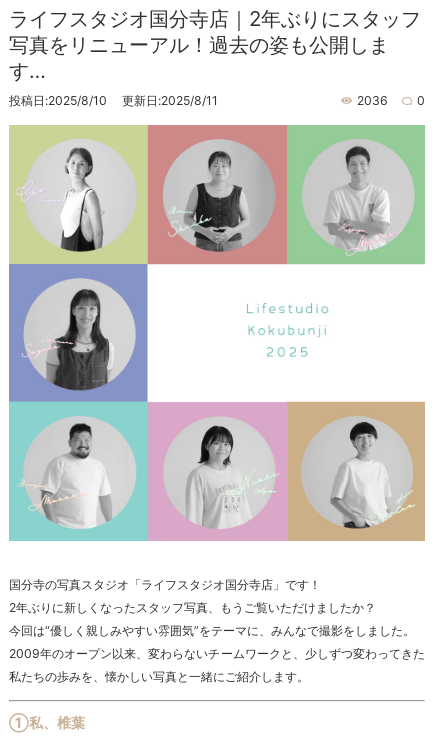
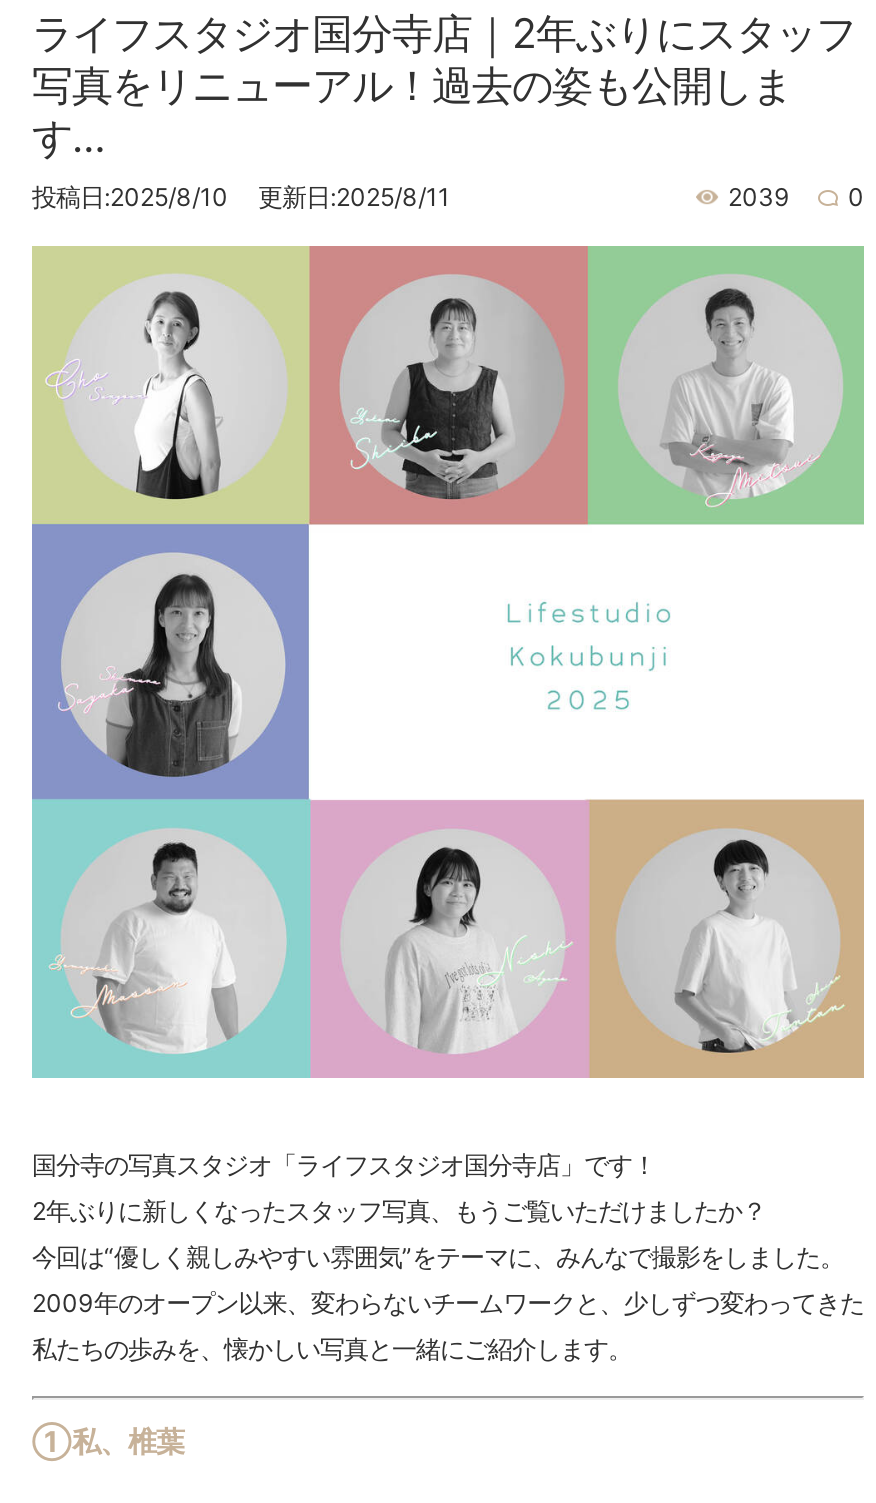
- 2036 0
+ 2039 0
